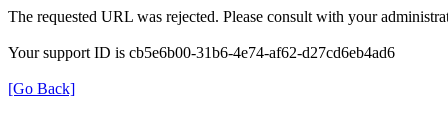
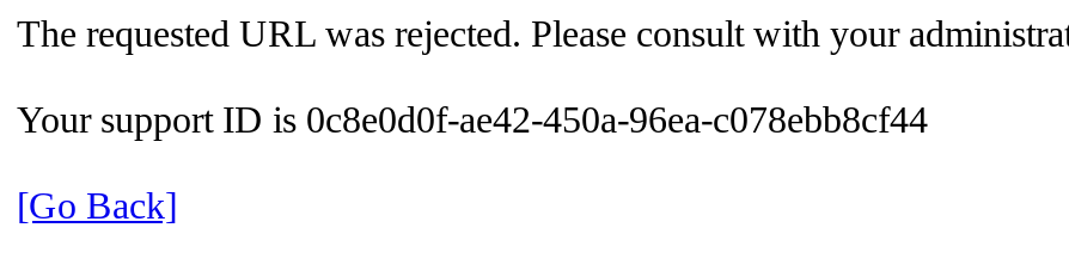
- Your support ID is cb5e6b00-31b6-4e74-af62-d27cd6eb4ad6
+ Your support ID is 0c8e0d0f-ae42-450a-96ea-c078ebb8cf44
